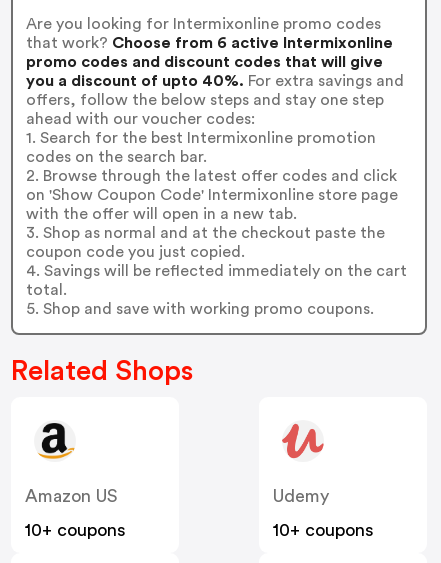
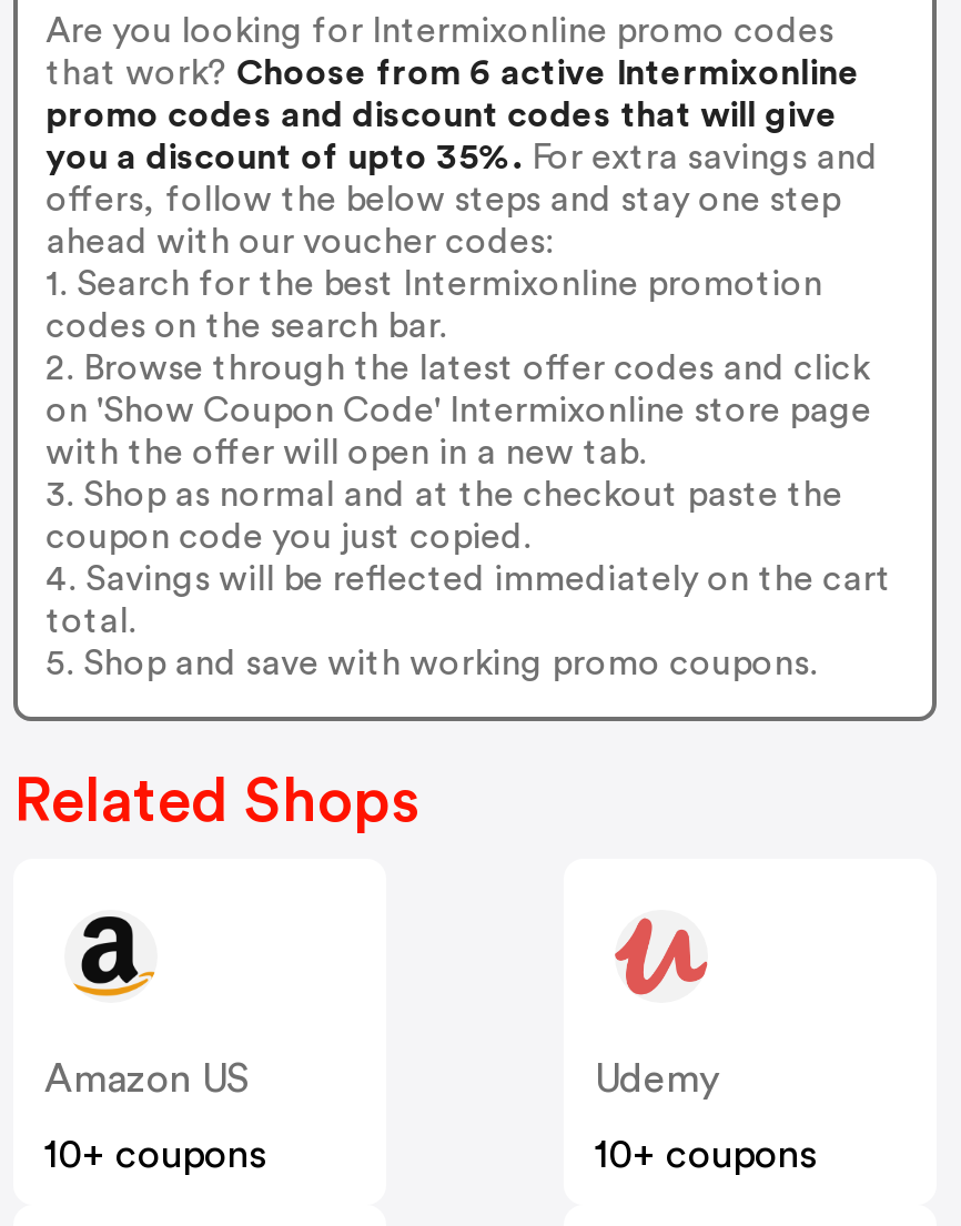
- you a discount of upto 40%. For extra savings and
+ you a discount of upto 35%. For extra savings and
